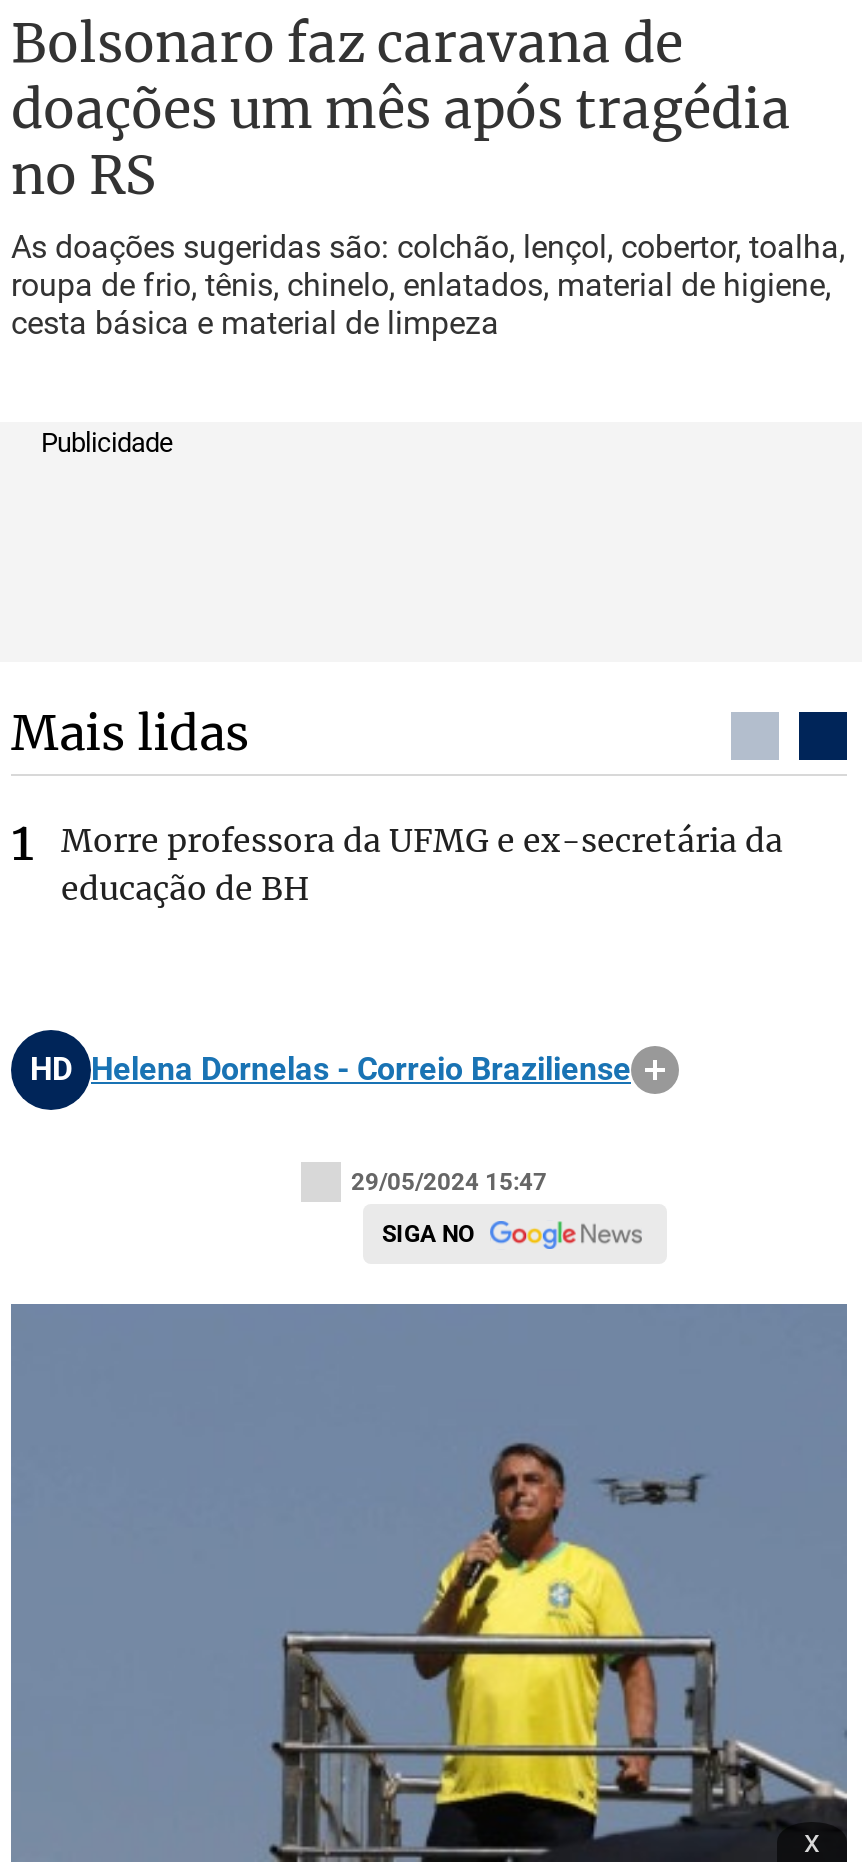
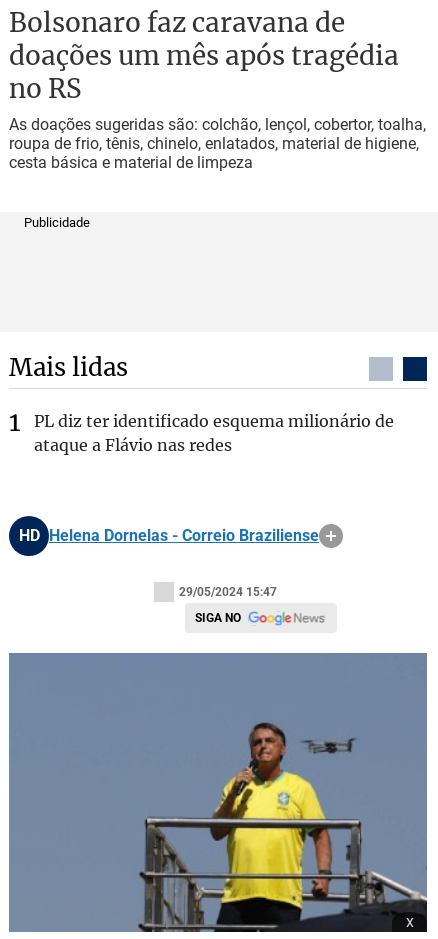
- Morre professora da UFMG e ex-secretária da
- educação de BH
+ PL diz ter identificado esquema milionário de
+ ataque a Flávio nas redes
